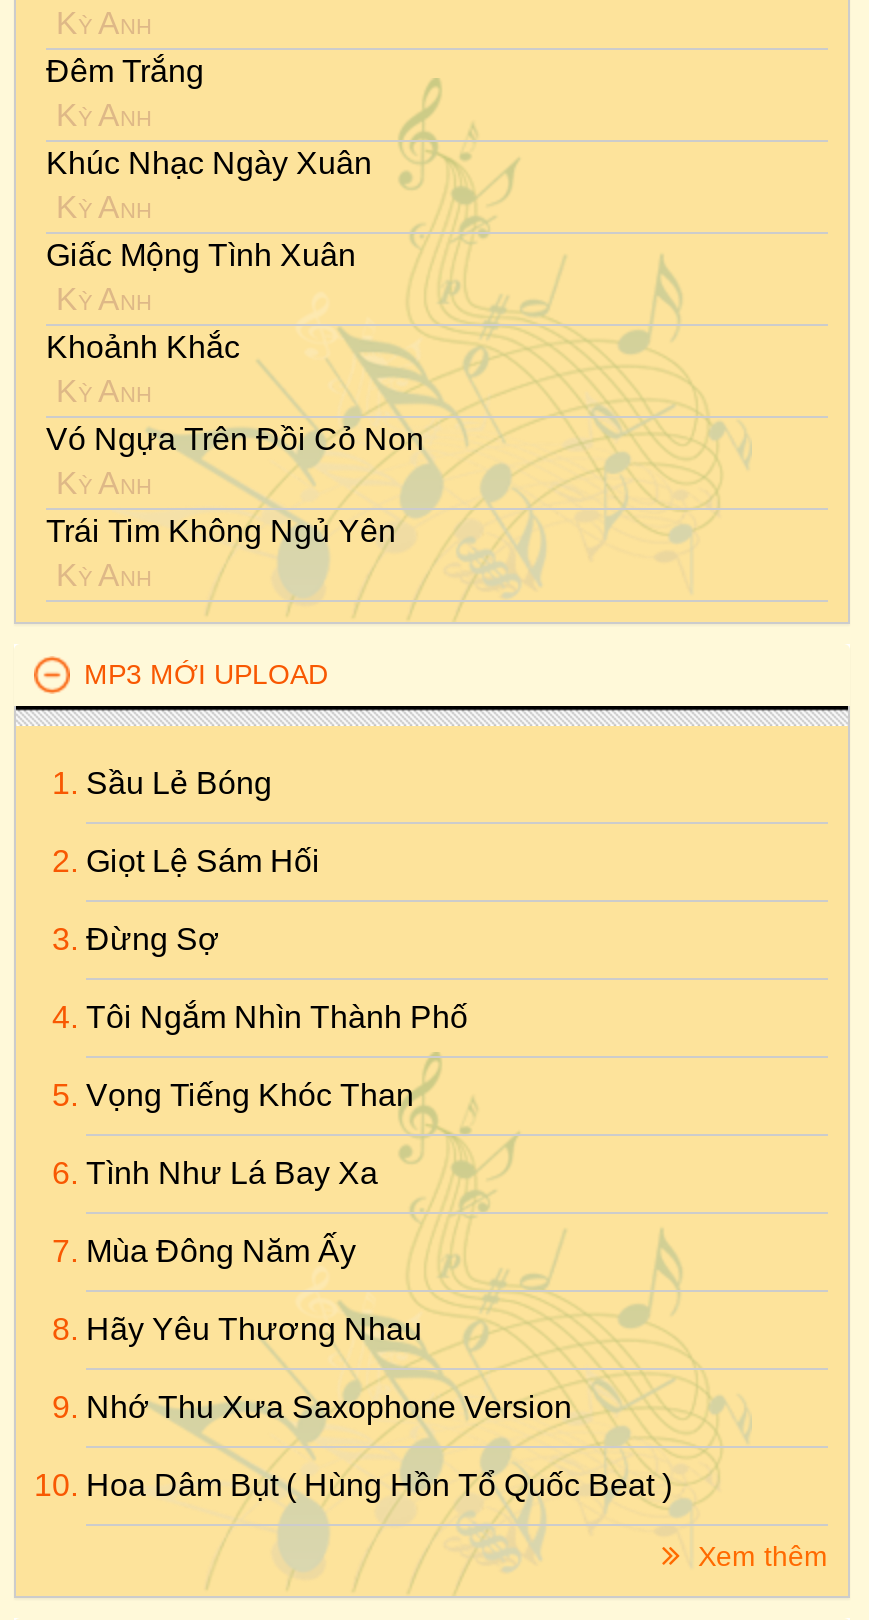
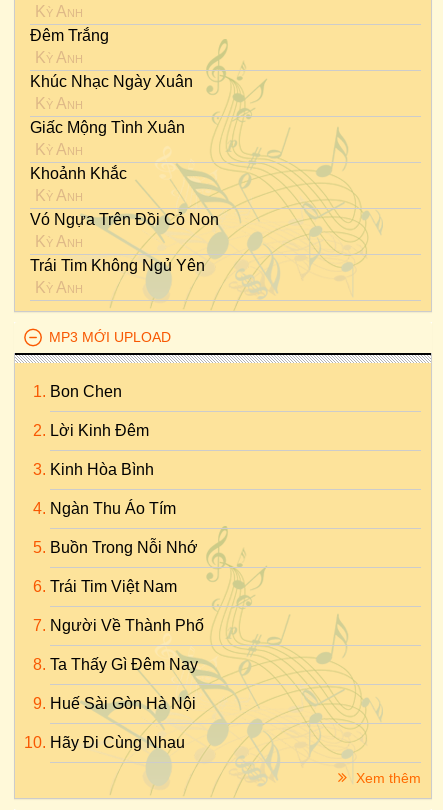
- Sầu Lẻ Bóng
+ Bon Chen

- Giọt Lệ Sám Hối
+ Lời Kinh Đêm

- Đừng Sợ
+ Kinh Hòa Bình

- Tôi Ngắm Nhìn Thành Phố
+ Ngàn Thu Áo Tím

- Vọng Tiếng Khóc Than
+ Buồn Trong Nỗi Nhớ

- Tình Như Lá Bay Xa
+ Trái Tim Việt Nam

- Mùa Đông Năm Ấy
+ Người Về Thành Phố

- Hãy Yêu Thương Nhau
+ Ta Thấy Gì Đêm Nay

- Nhớ Thu Xưa Saxophone Version
+ Huế Sài Gòn Hà Nội

- Hoa Dâm Bụt ( Hùng Hồn Tổ Quốc Beat )
+ Hãy Đi Cùng Nhau
